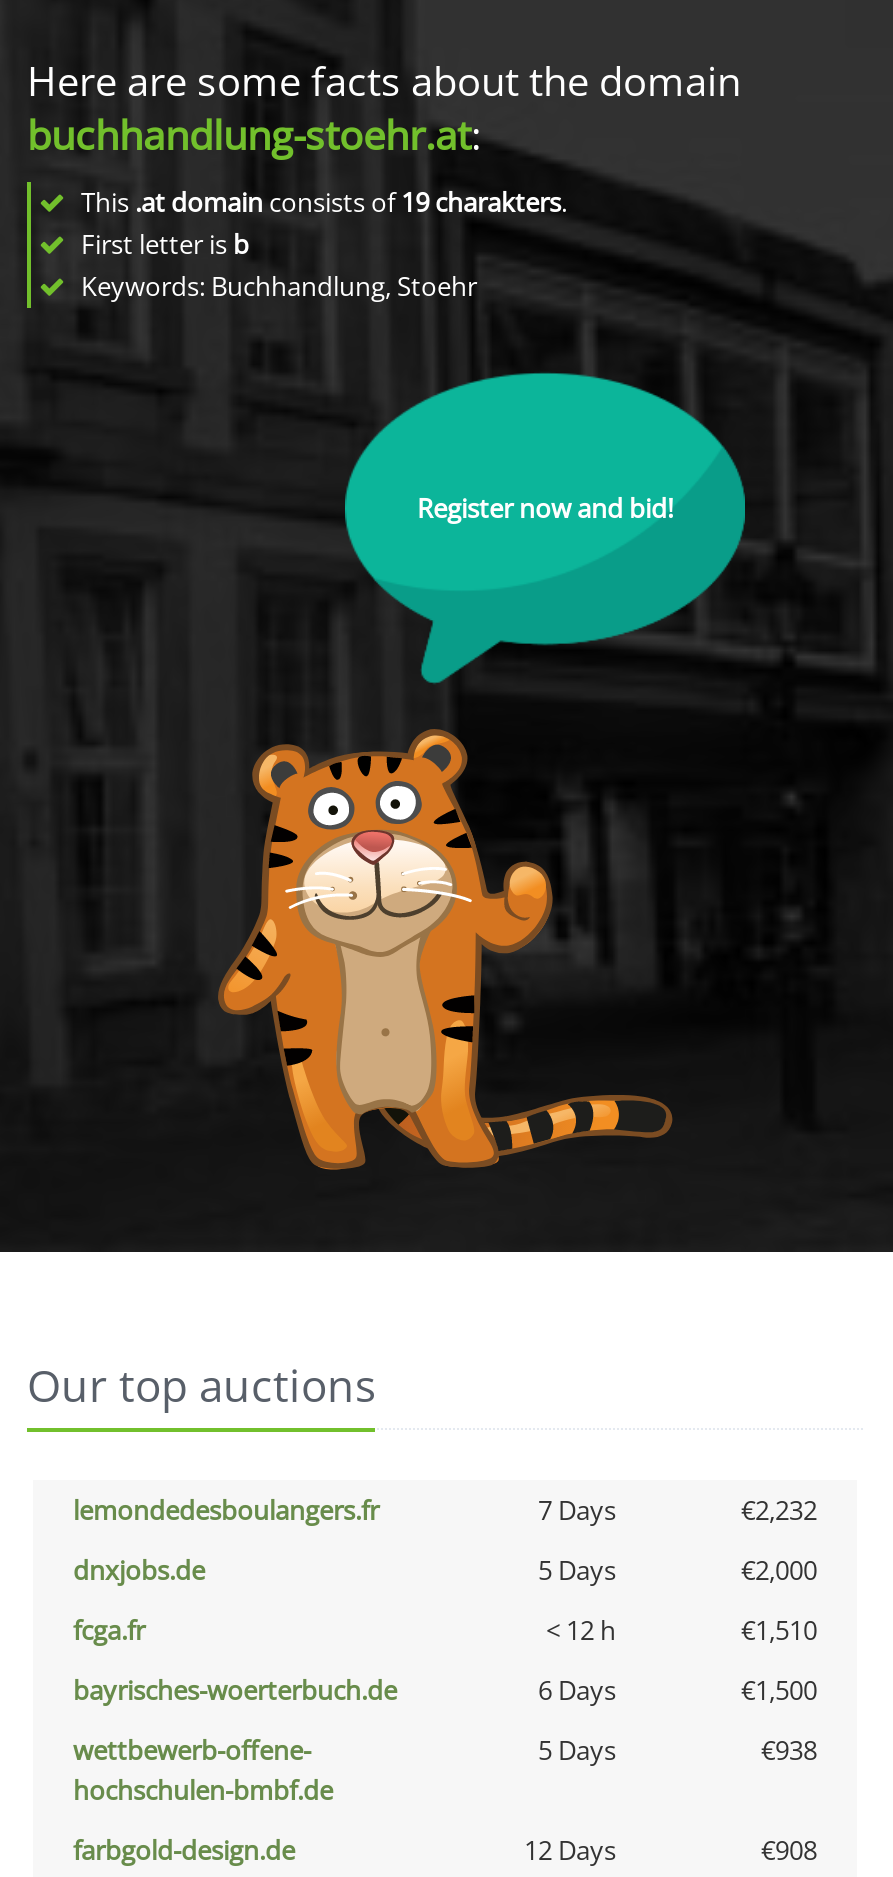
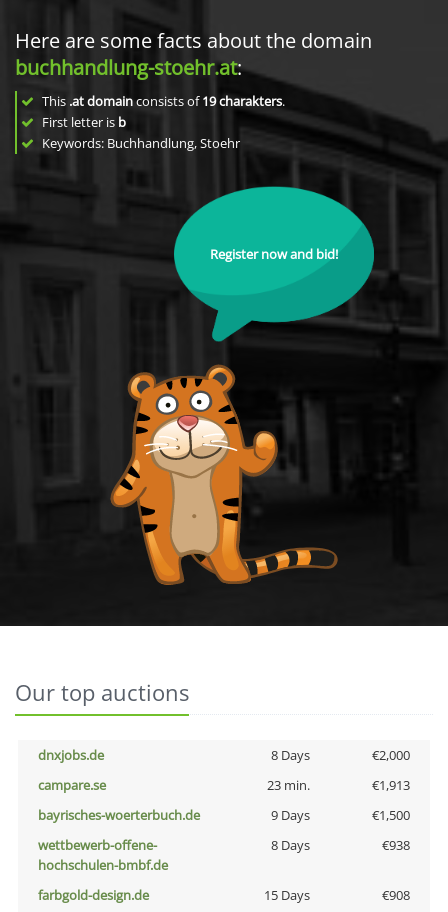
- lemondedesboulangers.fr
- 7 Days
- €2,232

- 5 Days
+ 8 Days

- fcga.fr
- < 12 h
- €1,510
+ campare.se
+ 23 min.
+ €1,913

- 6 Days
+ 9 Days

- 5 Days
+ 8 Days

- 12 Days
+ 15 Days
